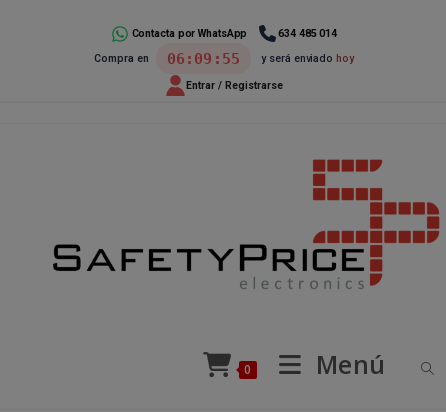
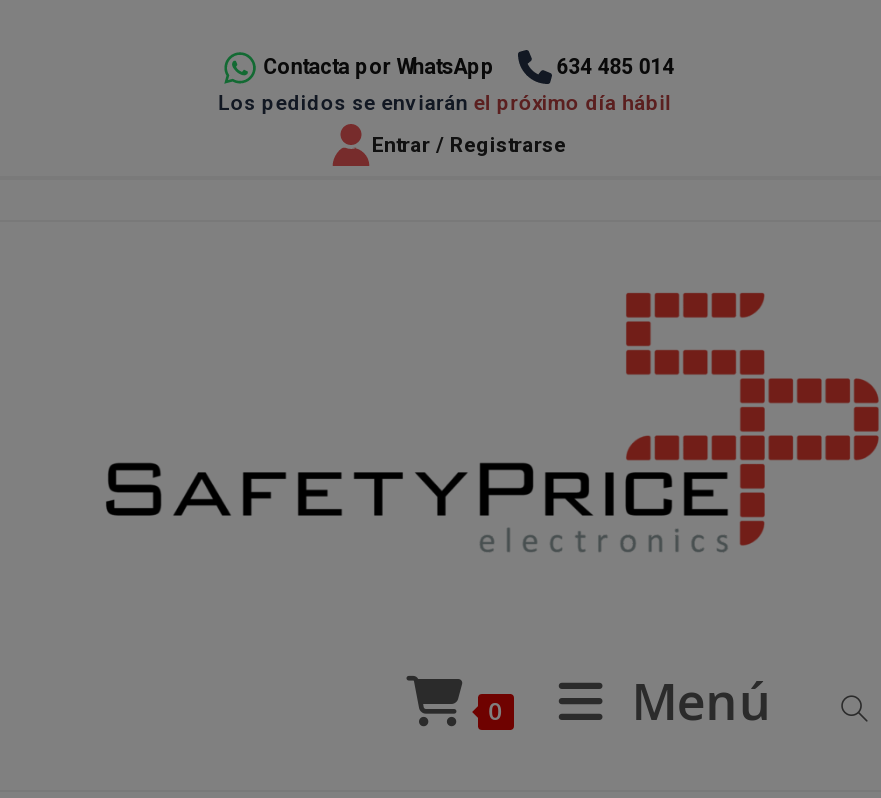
- Compra en
- 06:09:55
- y será enviado hoy
+ Los pedidos se enviarán el próximo día hábil
